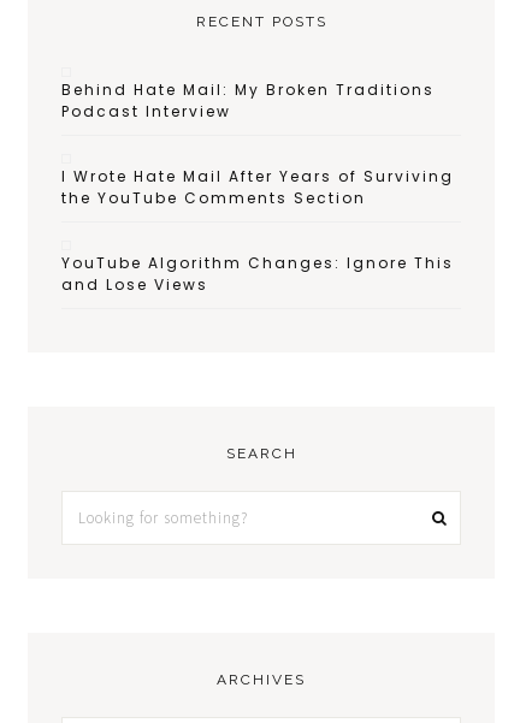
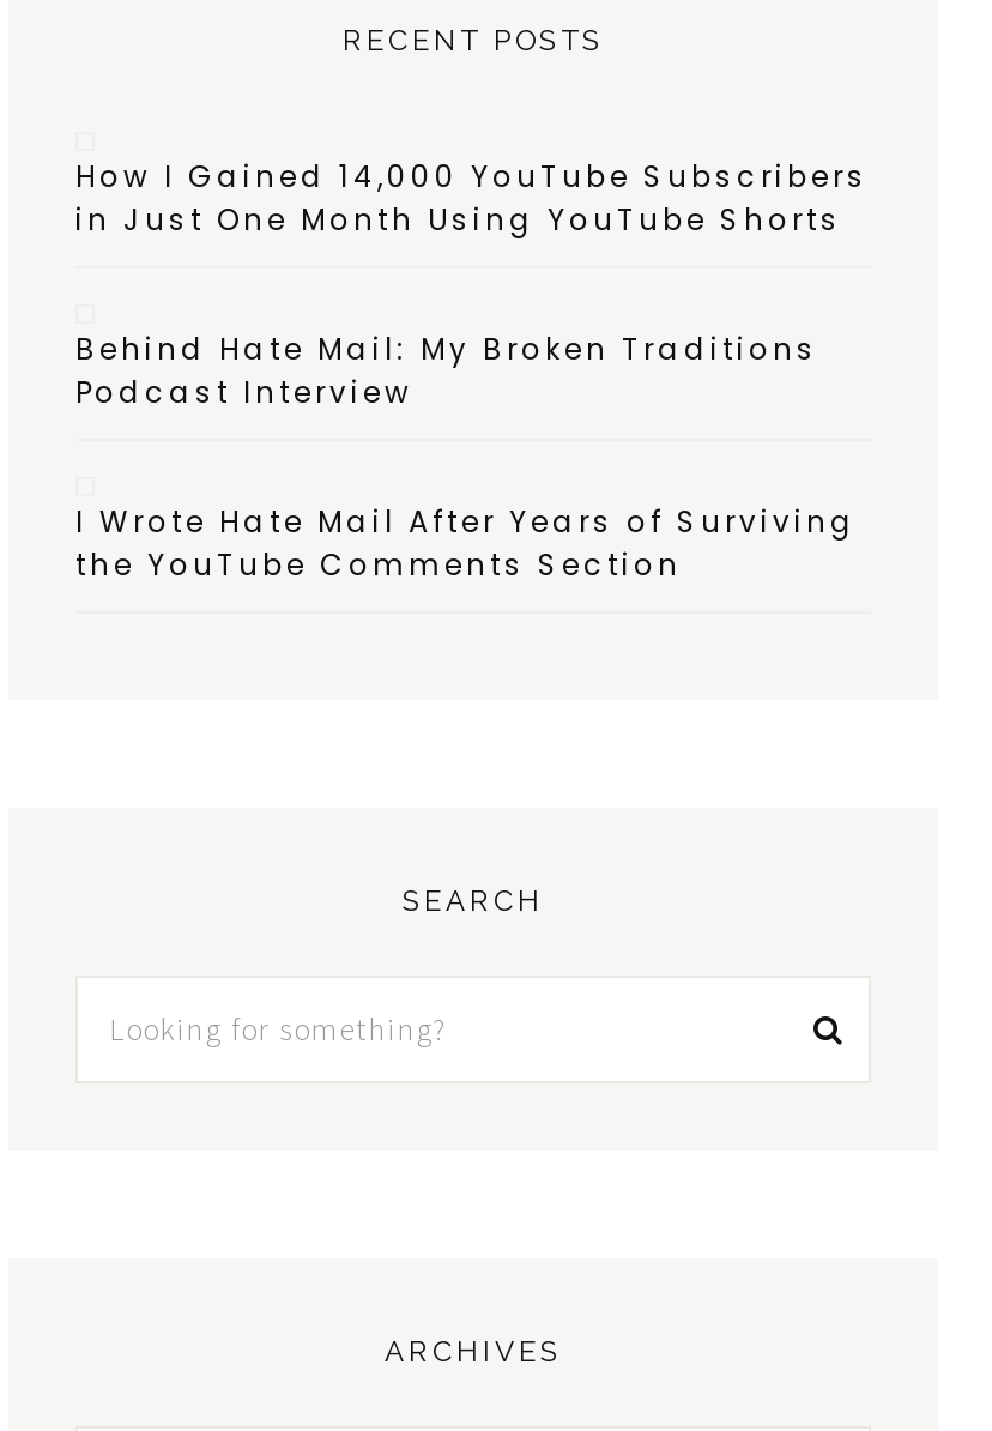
+ How I Gained 14,000 YouTube Subscribers
+ in Just One Month Using YouTube Shorts

moved down: Behind Hate Mail: My Broken Traditions | Podcast Interview | I Wrote Hate Mail After Years of Surviving | the YouTube Comments Section

- YouTube Algorithm Changes: Ignore This
- and Lose Views
